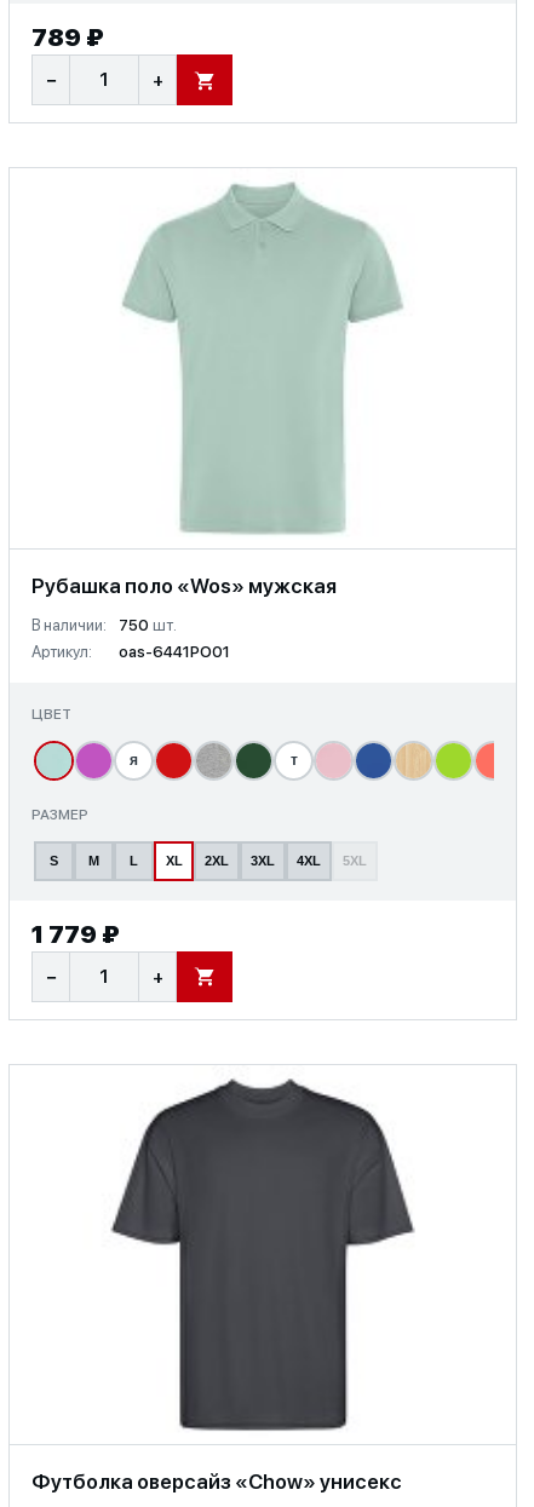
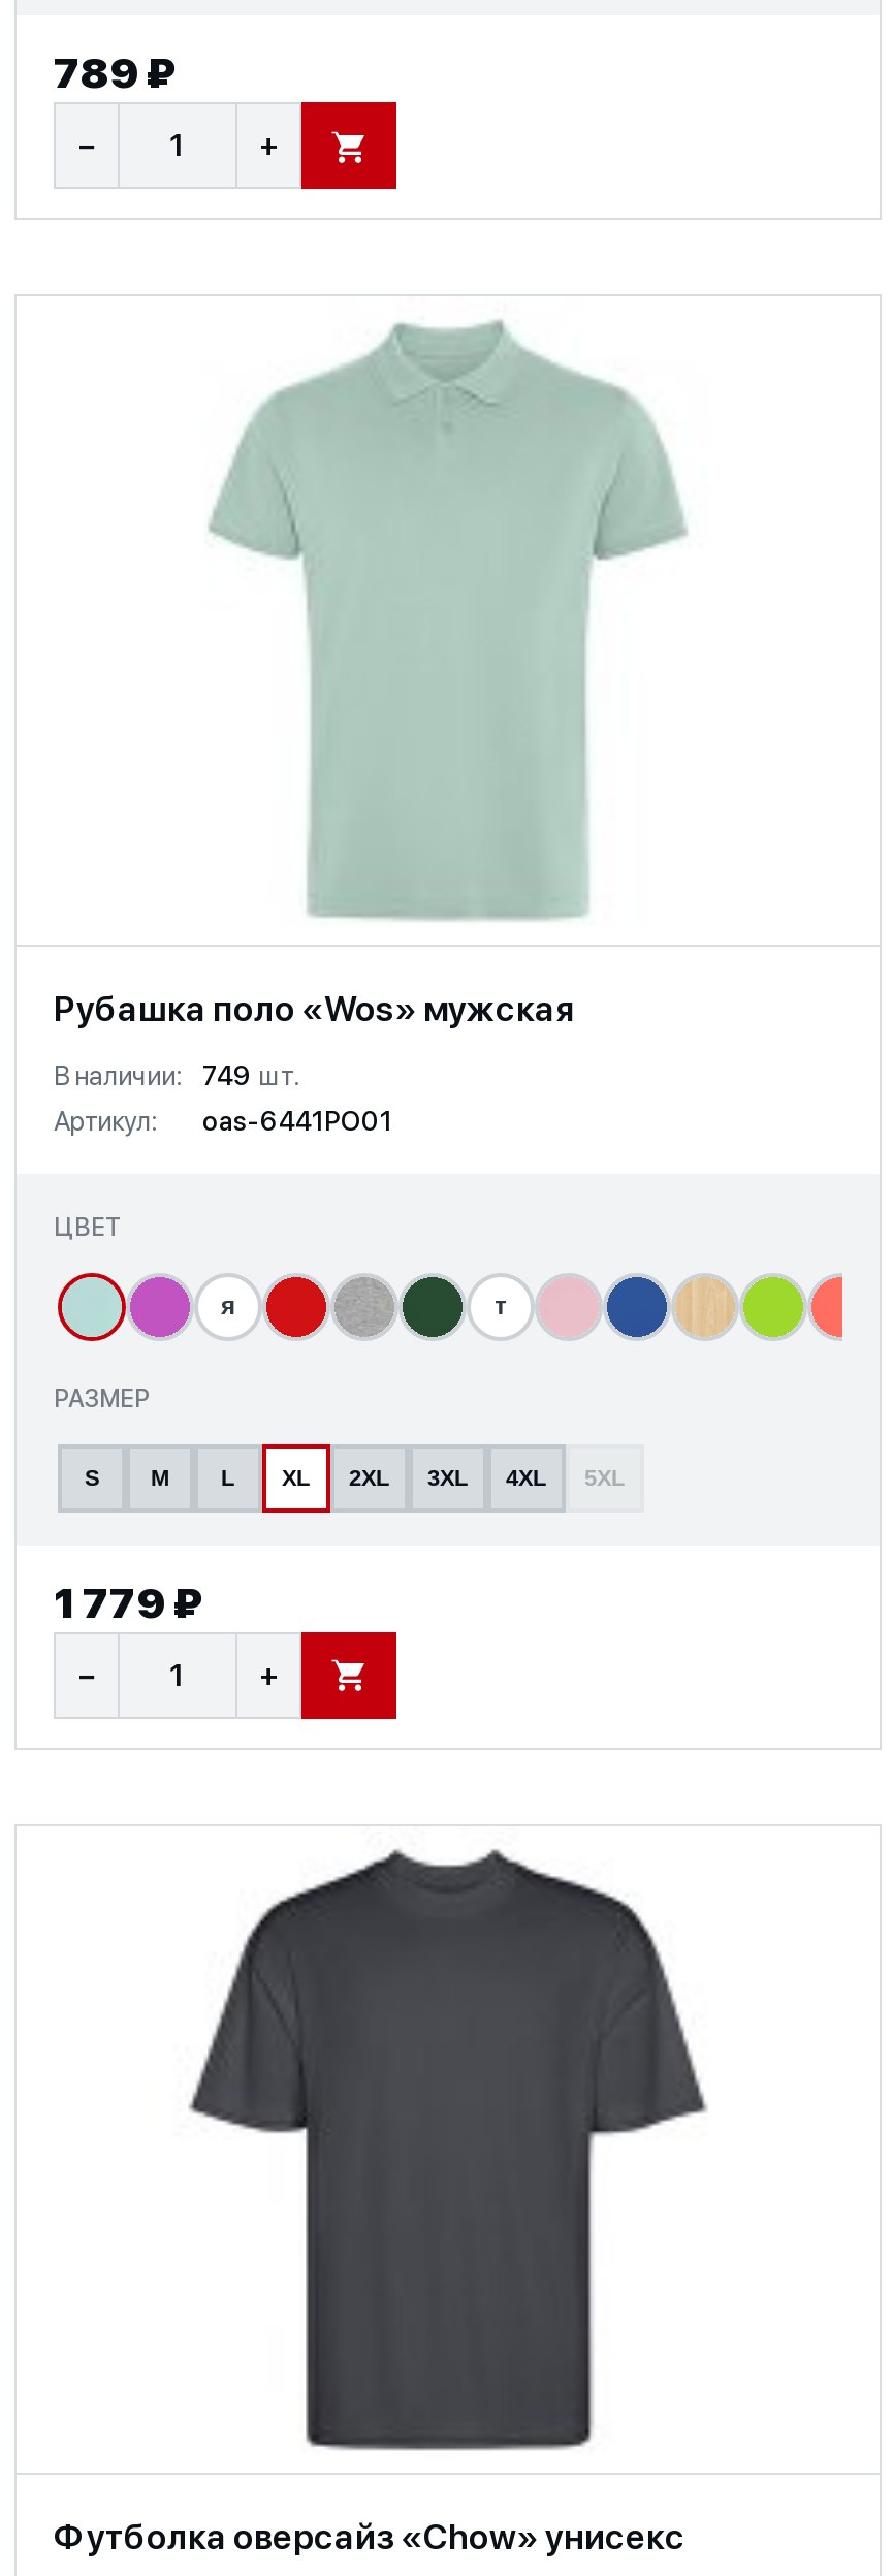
- В наличии: 750 шт.
+ В наличии: 749 шт.
